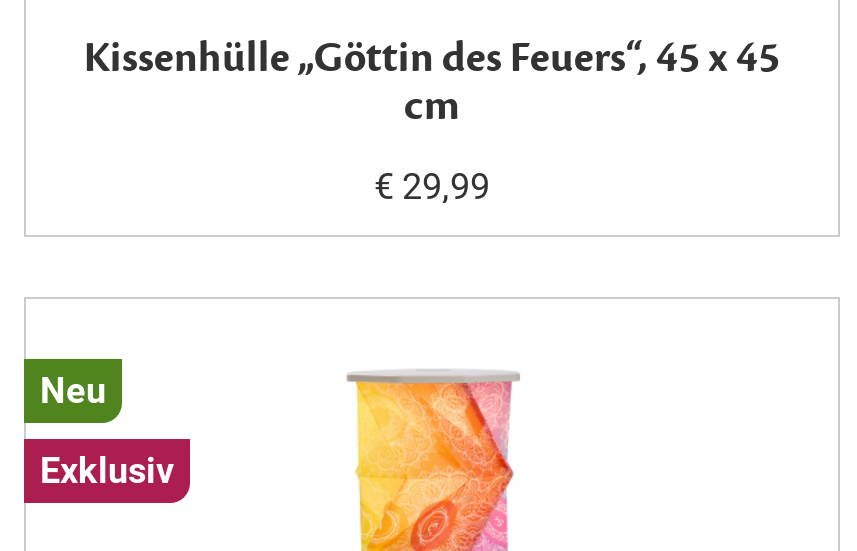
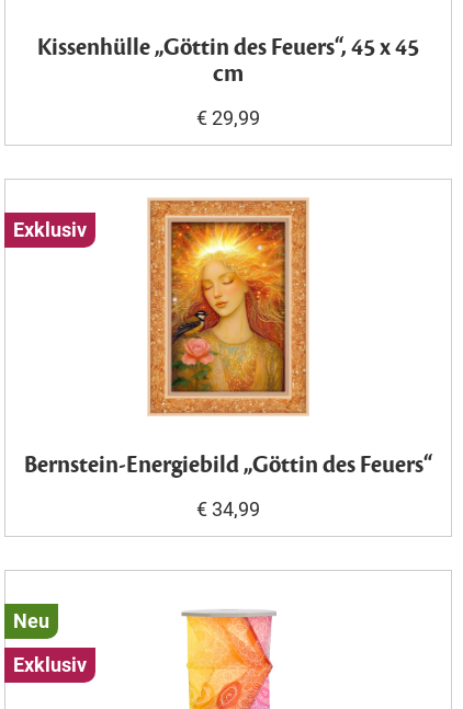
+ Exklusiv

+ [image]
+ Bernstein-Energiebild „Göttin des Feuers“
+ € 34,99
